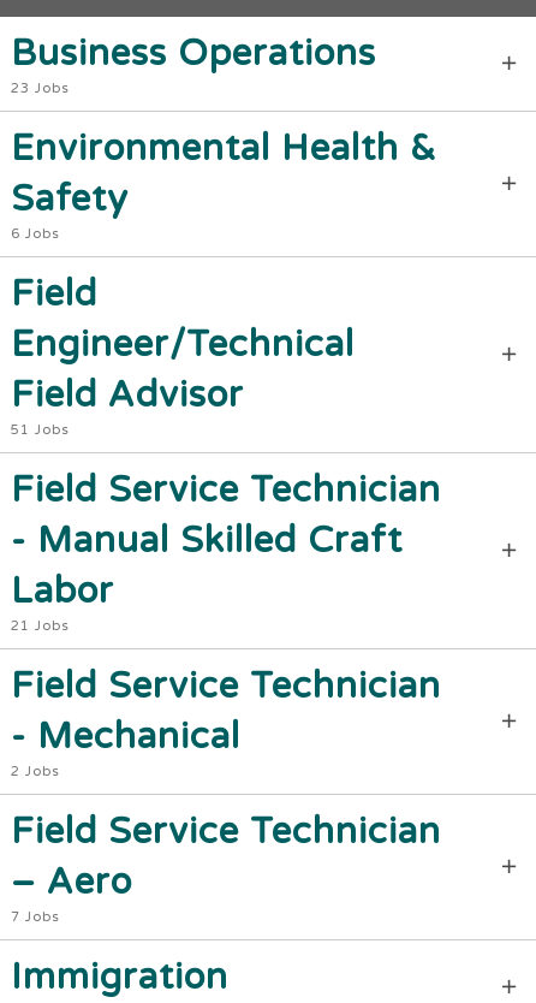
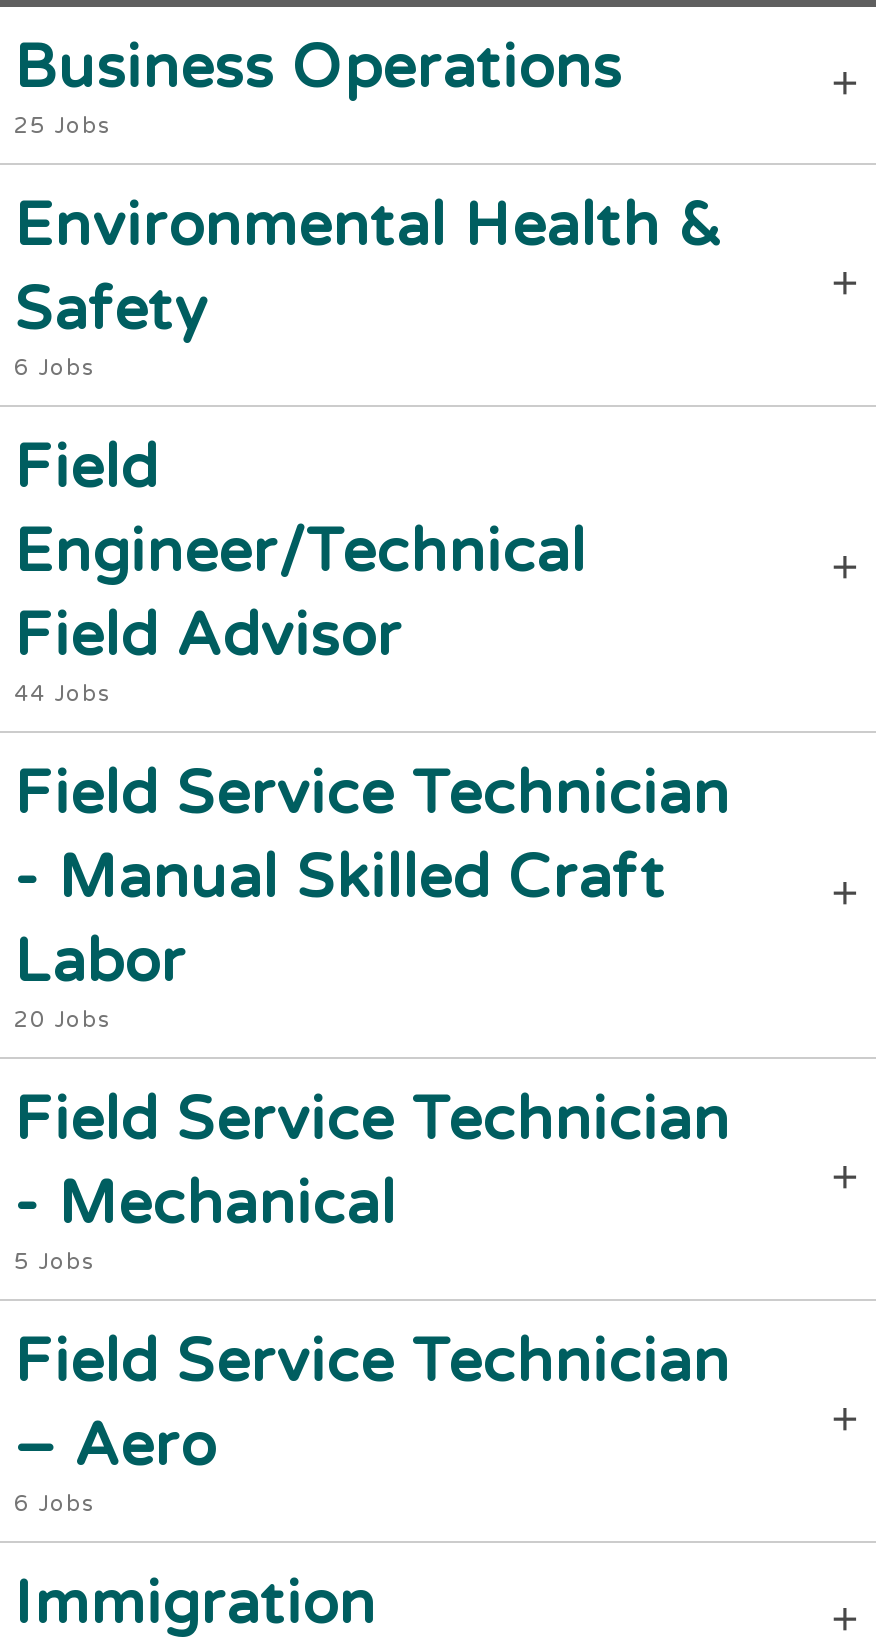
- 23 Jobs
+ 25 Jobs

- 51 Jobs
+ 44 Jobs

- 21 Jobs
+ 20 Jobs

- 2 Jobs
+ 5 Jobs

- 7 Jobs
+ 6 Jobs
